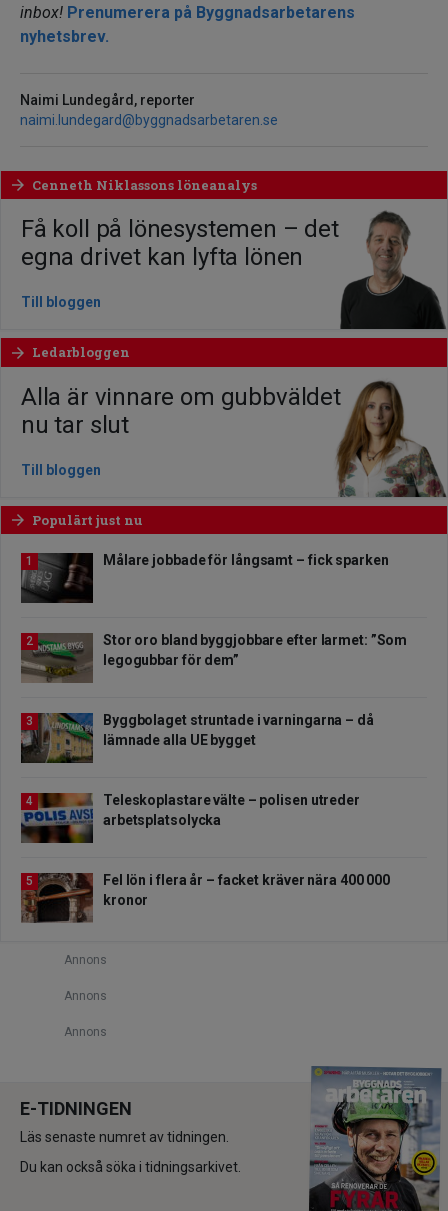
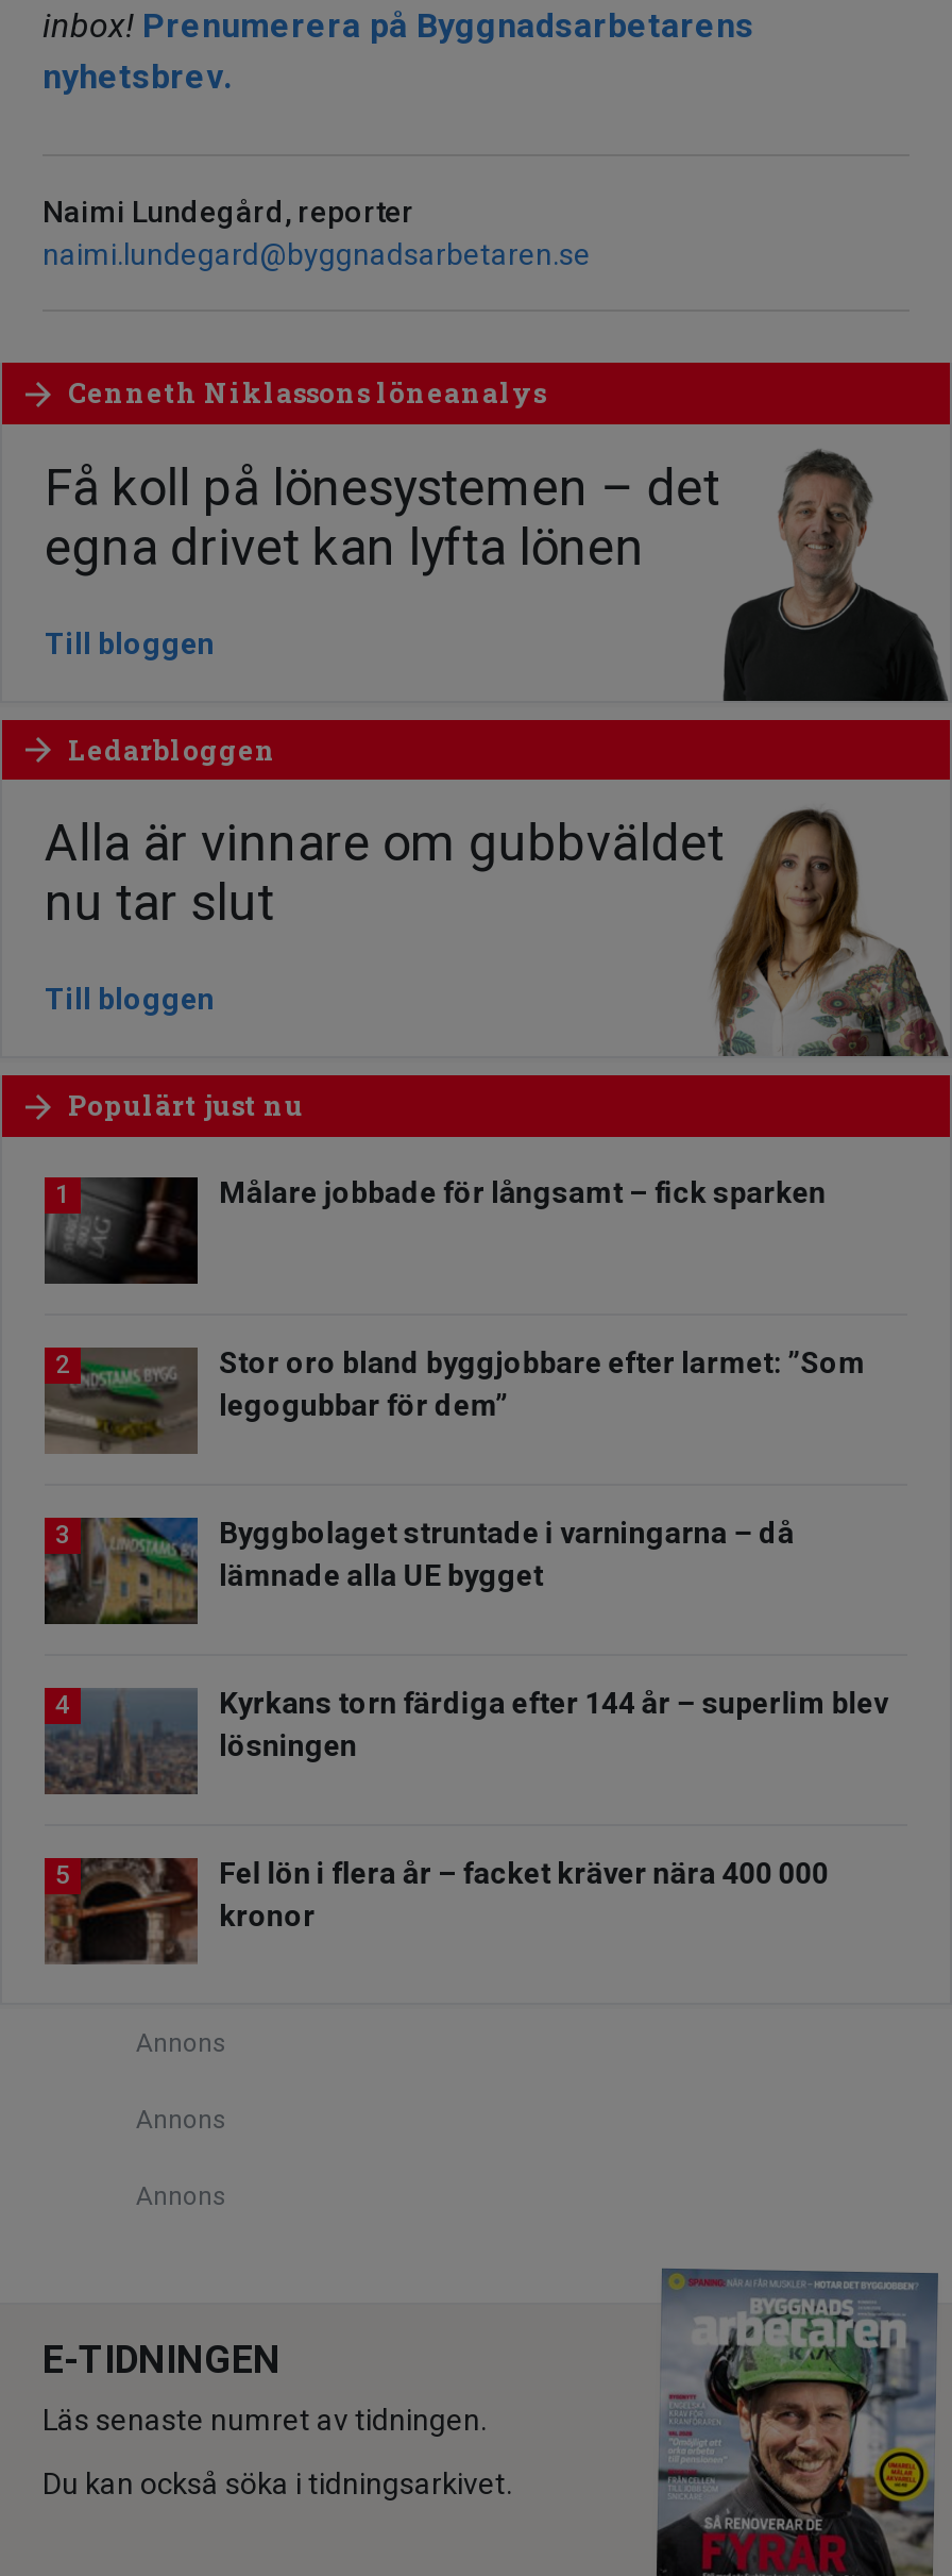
- [image]
- Teleskoplastare välte – polisen utreder
- arbetsplatsolycka
+ [image]
+ Kyrkans torn färdiga efter 144 år – superlim blev
+ lösningen
